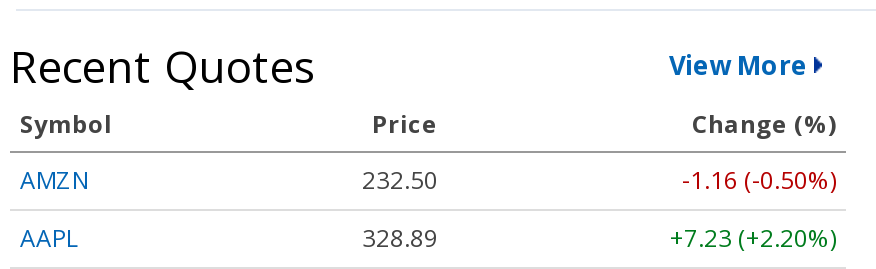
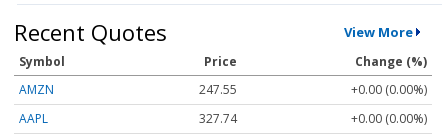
- 232.50
+ 247.55

- -1.16 (-0.50%)
+ +0.00 (0.00%)

- 328.89
+ 327.74

- +7.23 (+2.20%)
+ +0.00 (0.00%)
